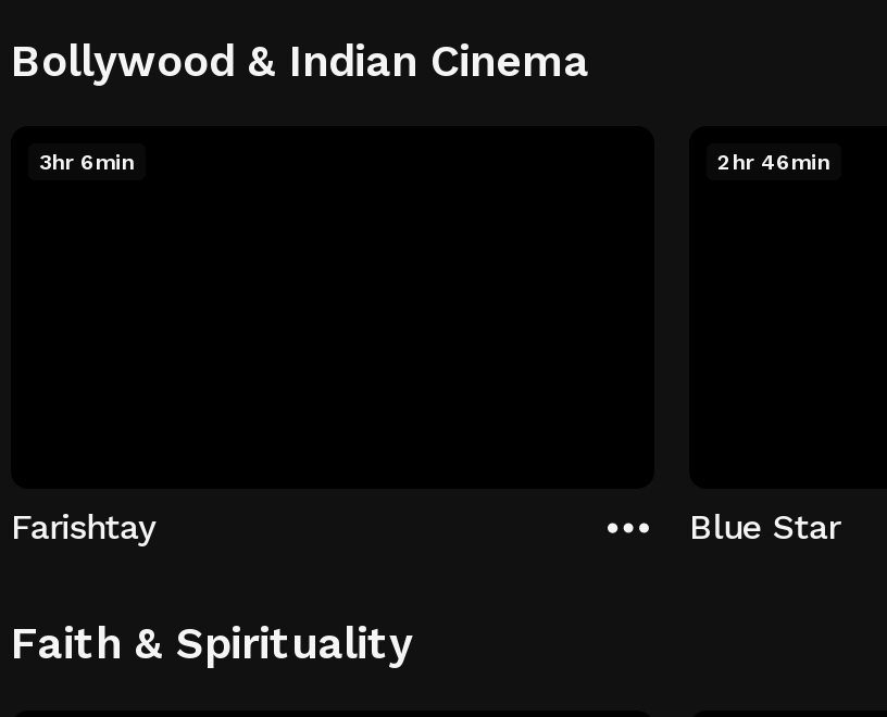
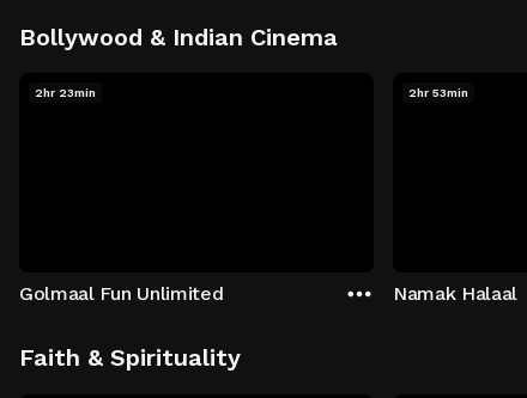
- 3hr 6min
+ 2hr 23min

- 2hr 46min
+ 2hr 53min

- Farishtay
+ Golmaal Fun Unlimited

- Blue Star
+ Namak Halaal
